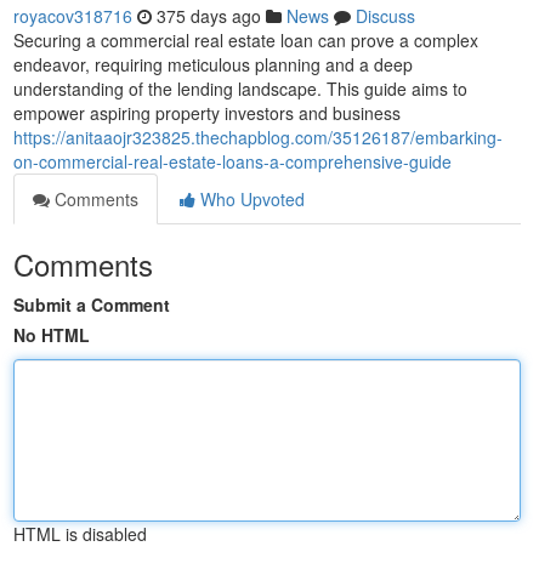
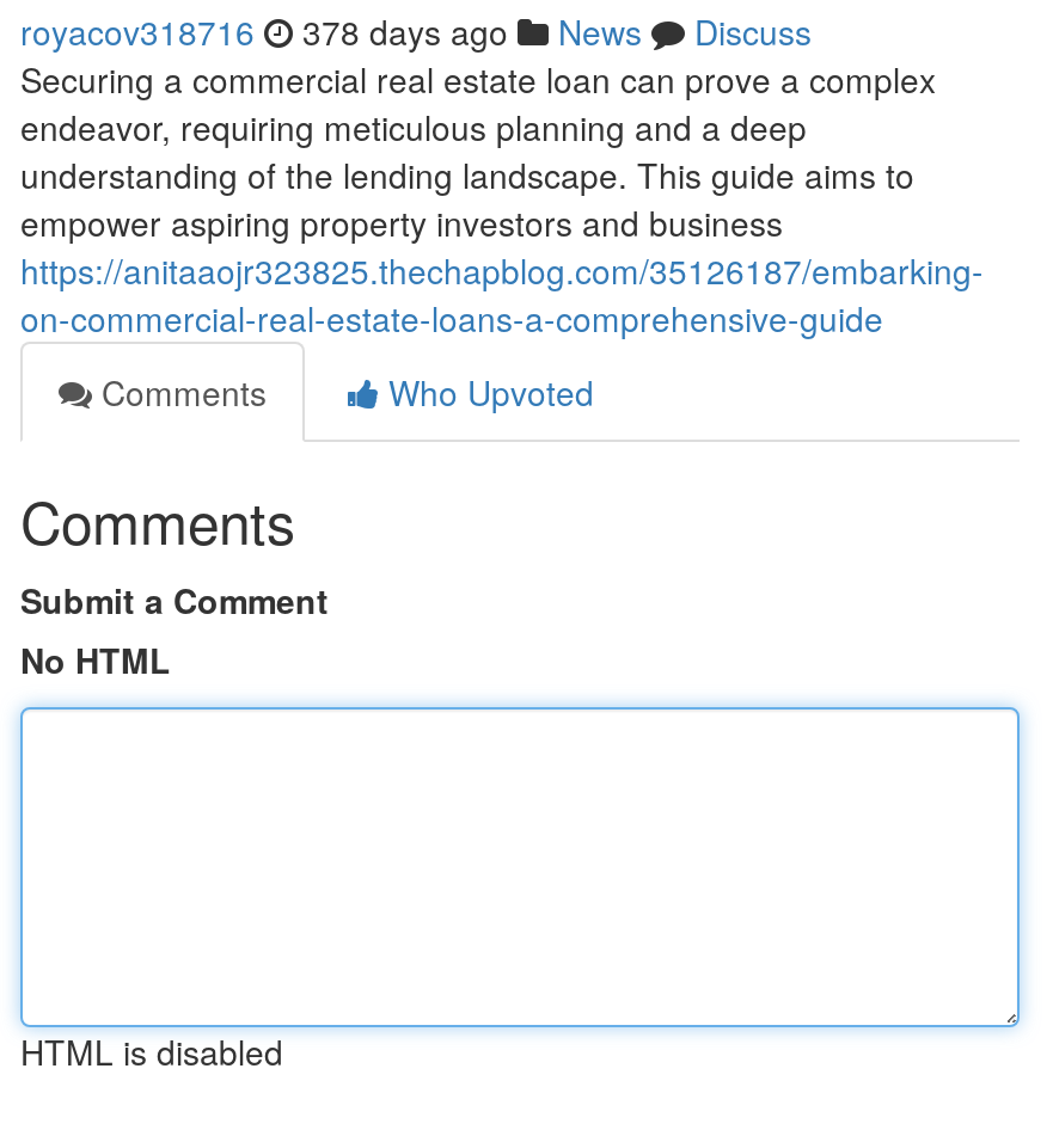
- royacov318716 375 days ago News Discuss
+ royacov318716 378 days ago News Discuss
